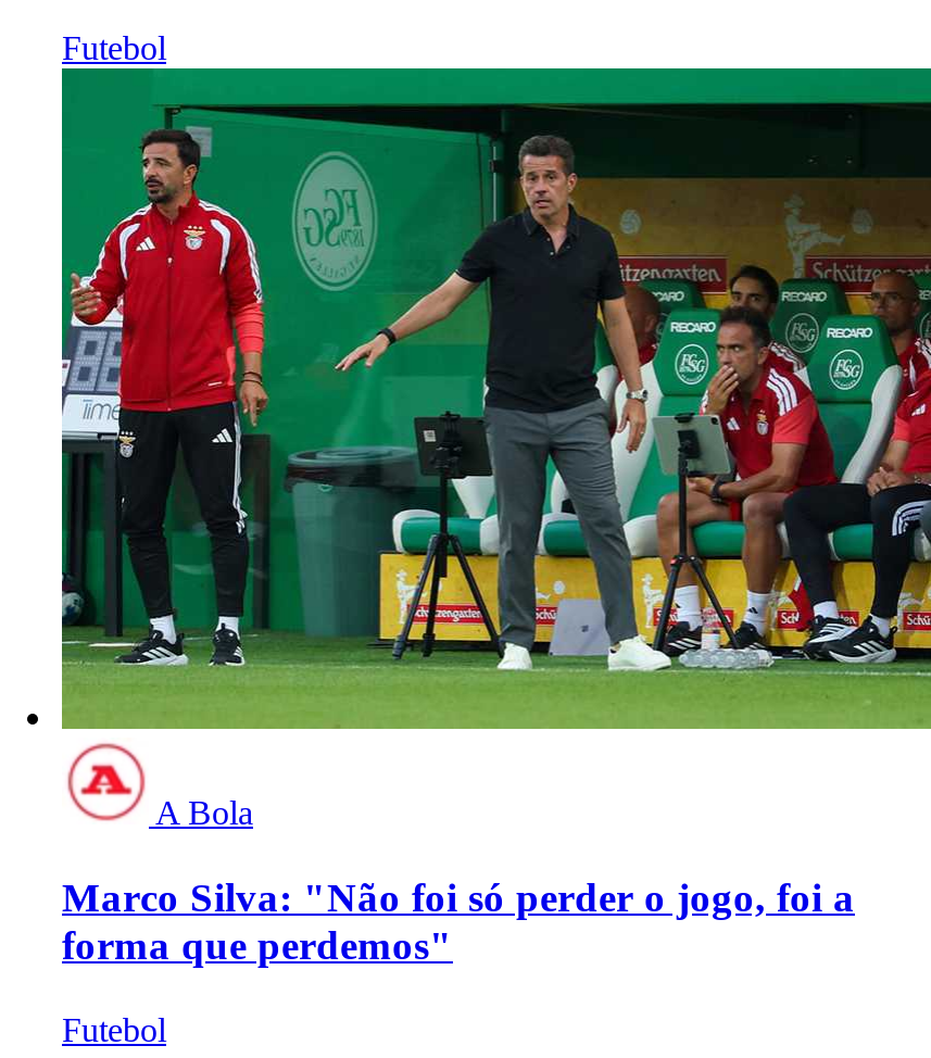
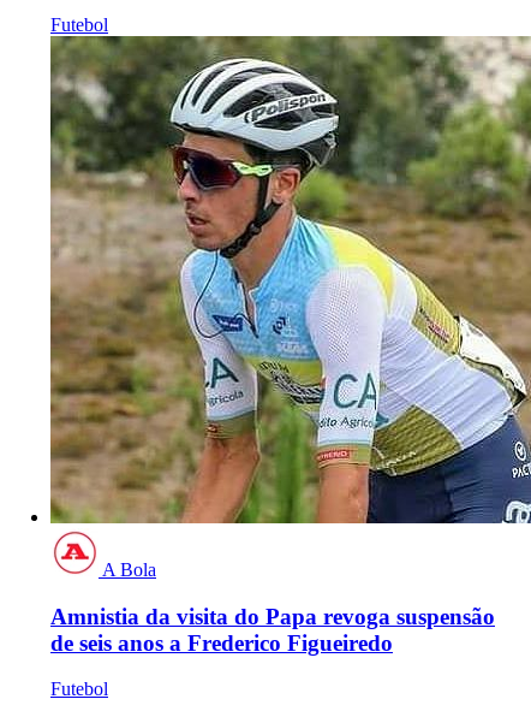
- [image]
+ [image]

- Marco Silva: "Não foi só perder o jogo, foi a
- forma que perdemos"
+ Amnistia da visita do Papa revoga suspensão
+ de seis anos a Frederico Figueiredo
